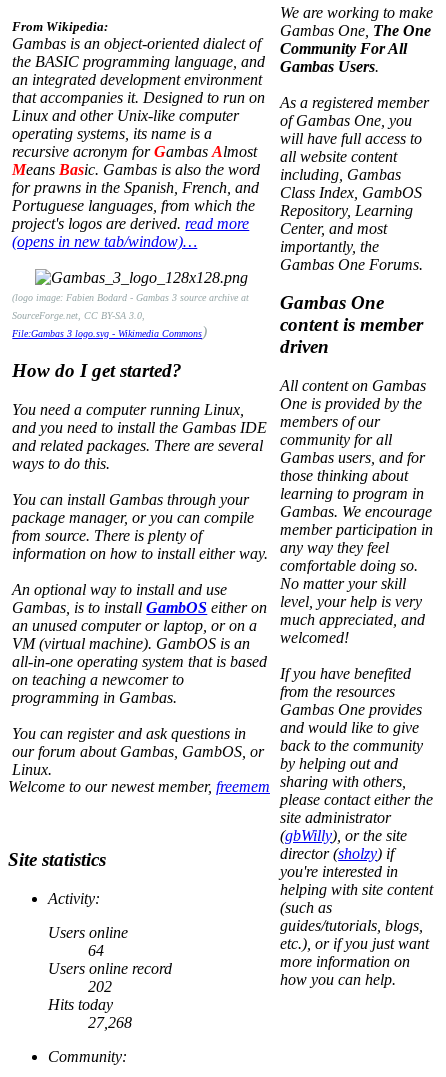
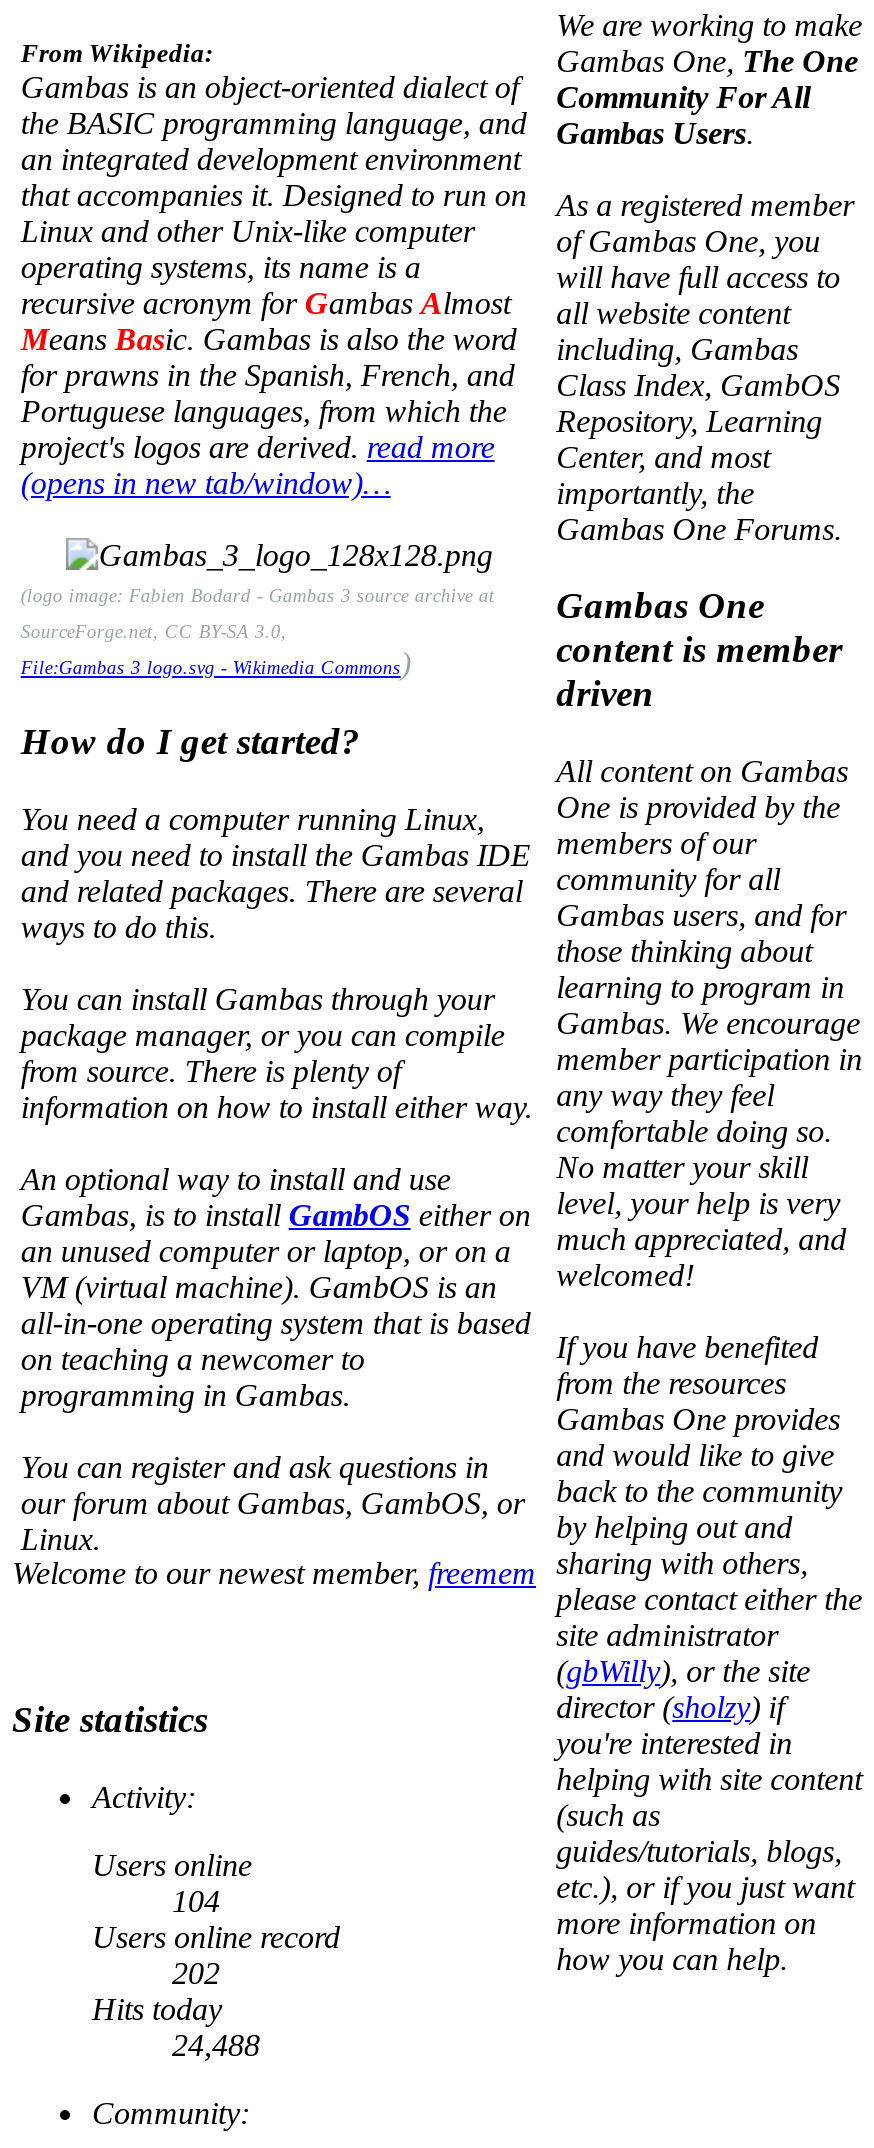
- 64
+ 104

- 27,268
+ 24,488
